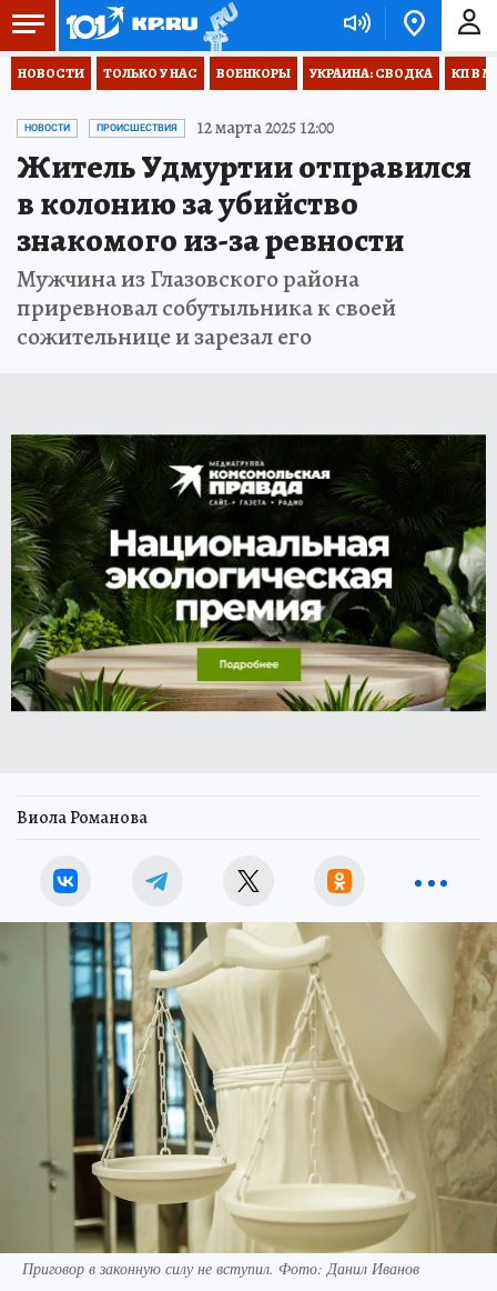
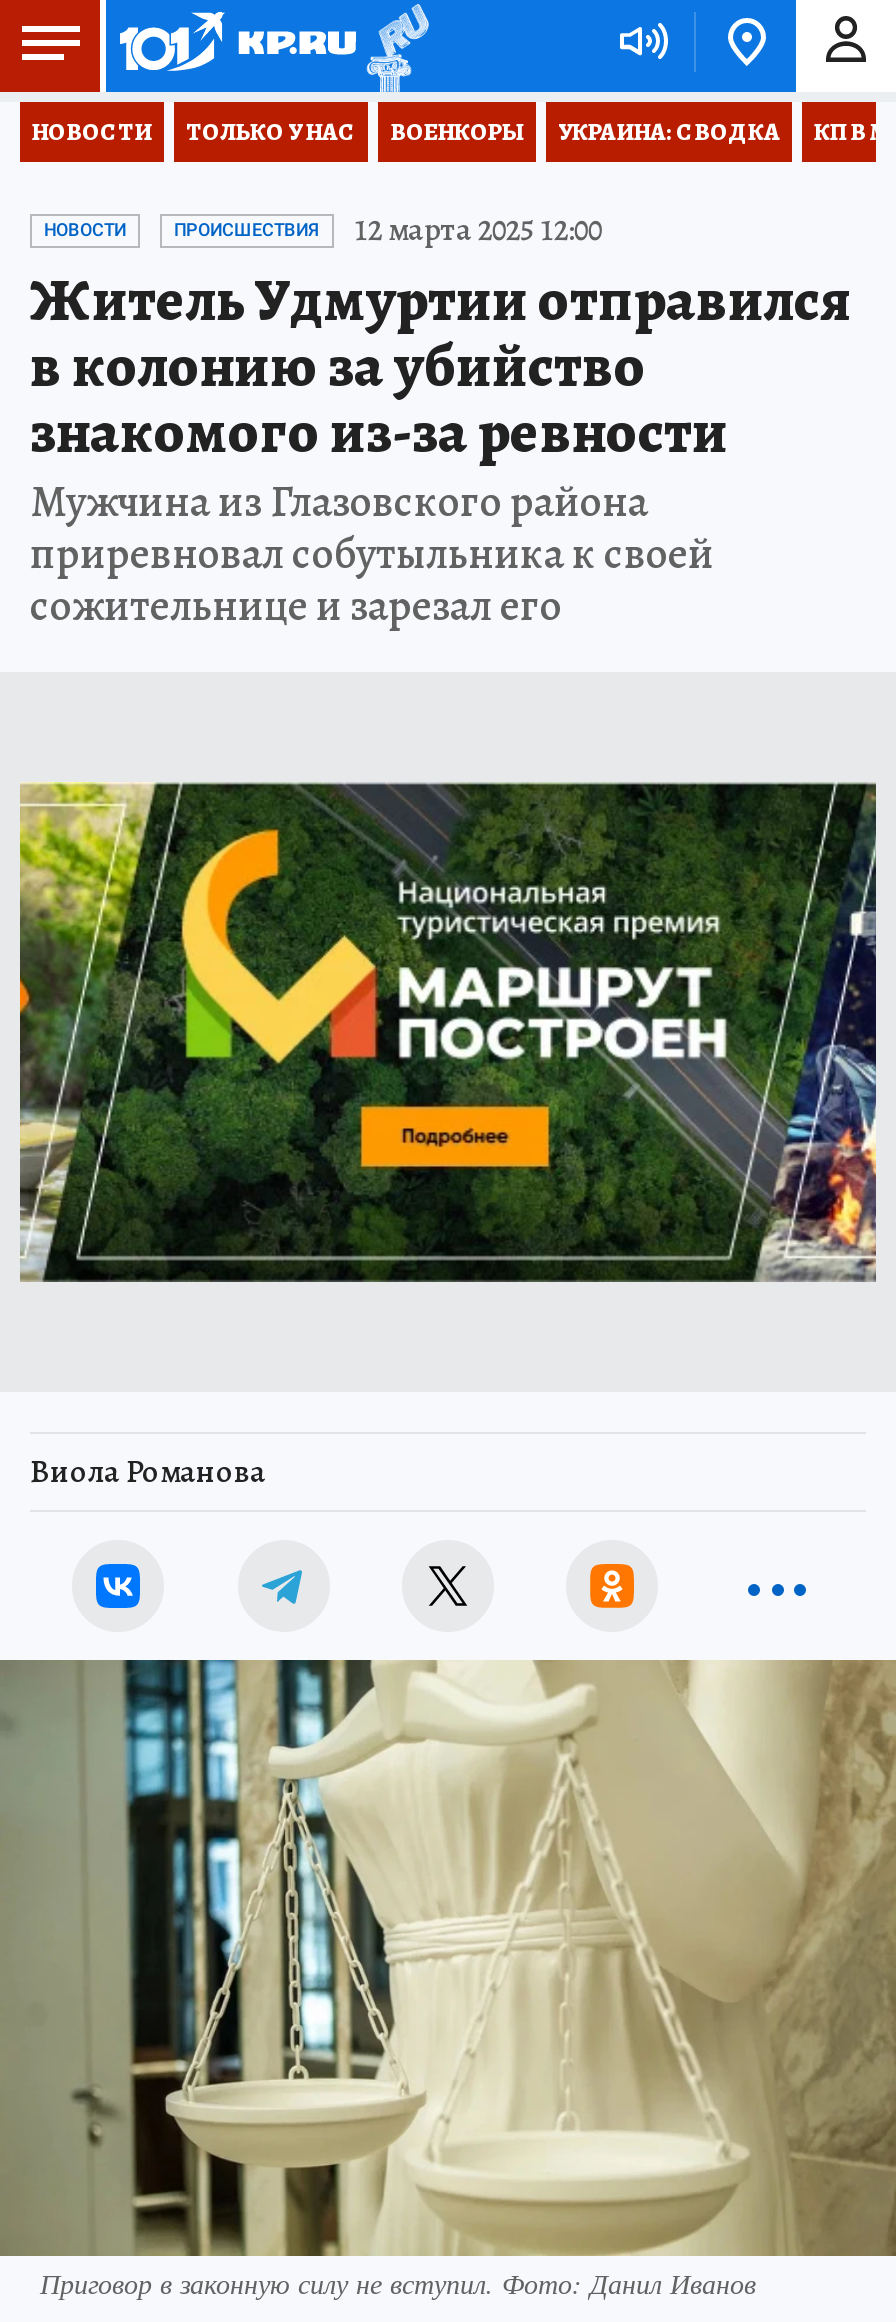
- [image]
+ [image]
